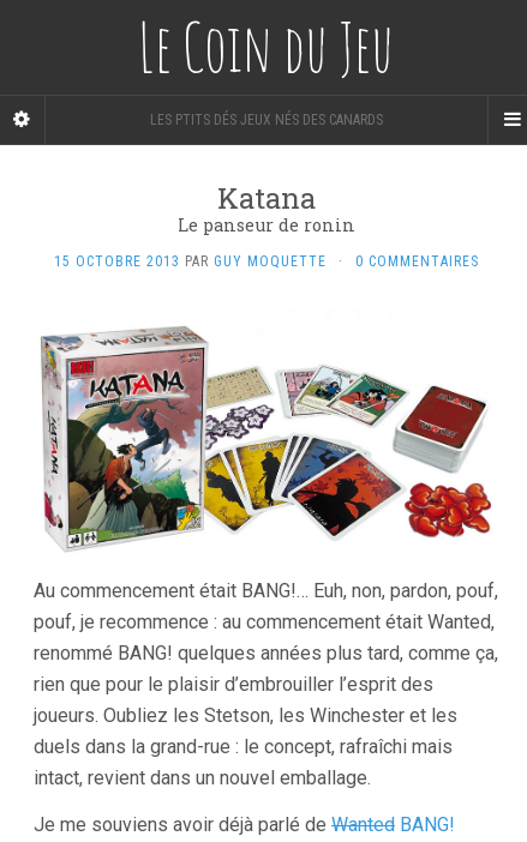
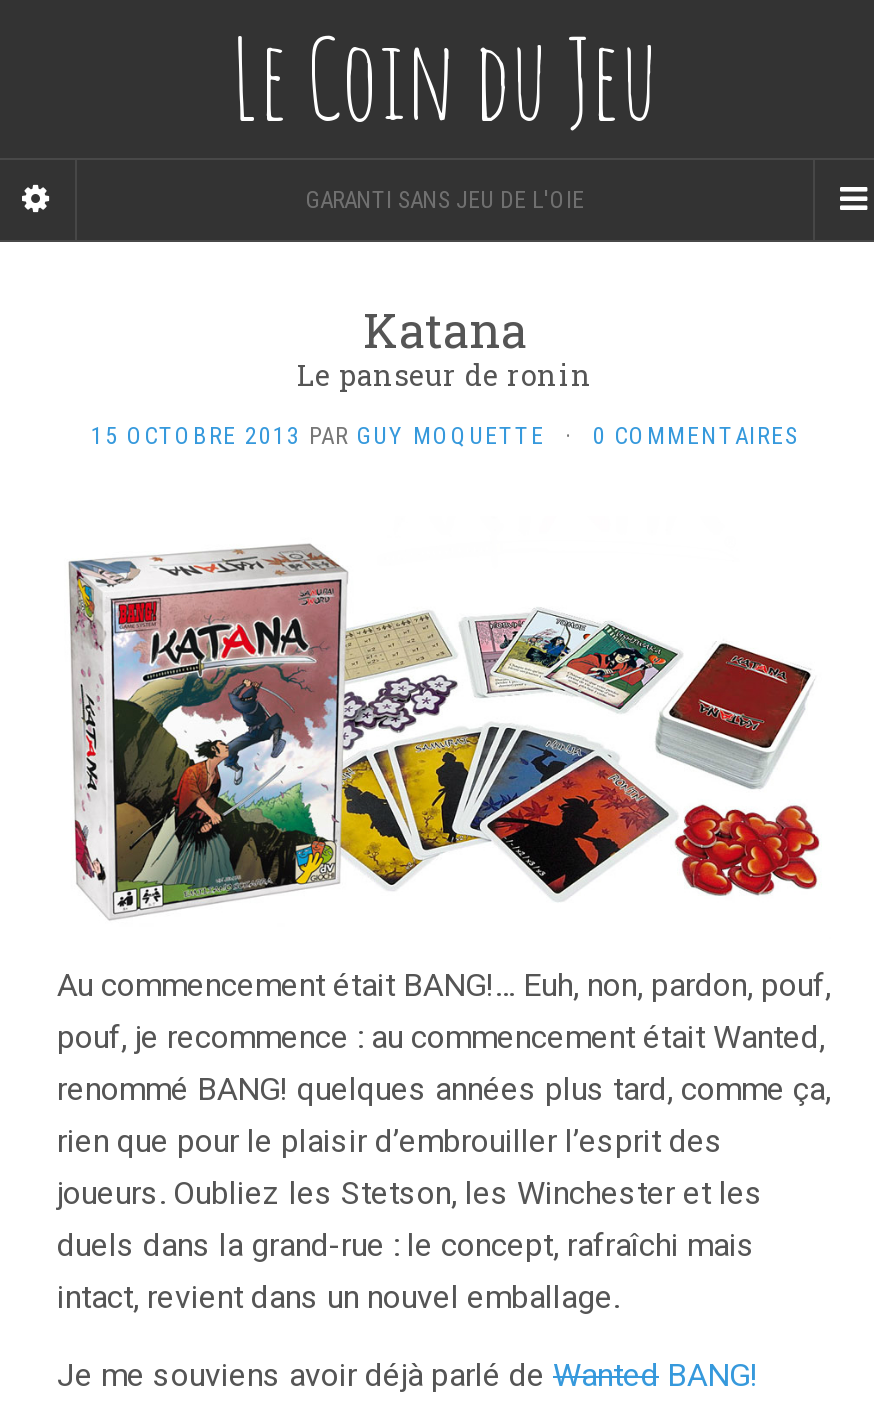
- LES PTITS DÉS JEUX NÉS DES CANARDS
+ GARANTI SANS JEU DE L'OIE
